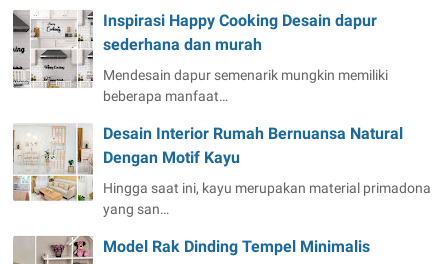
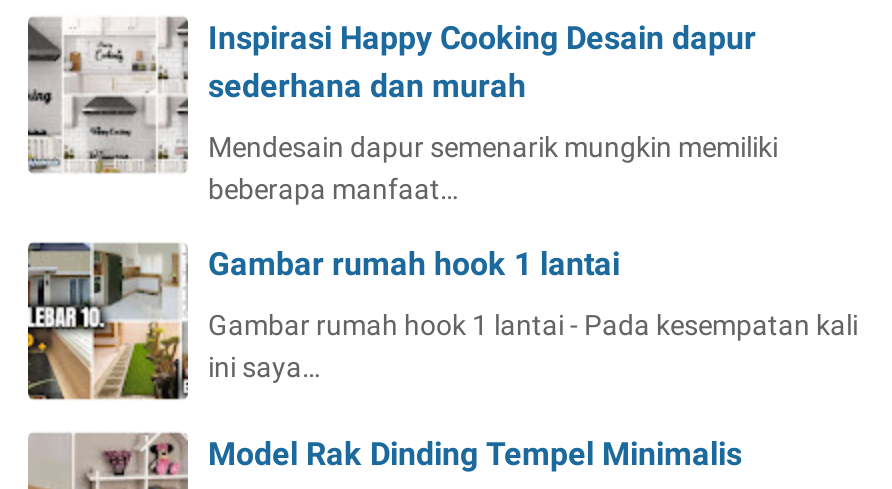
- [image]
- Desain Interior Rumah Bernuansa Natural
- Dengan Motif Kayu
+ [image]
+ Gambar rumah hook 1 lantai

- Hingga saat ini, kayu merupakan material primadona
- yang san…
+ Gambar rumah hook 1 lantai - Pada kesempatan kali
+ ini saya…
